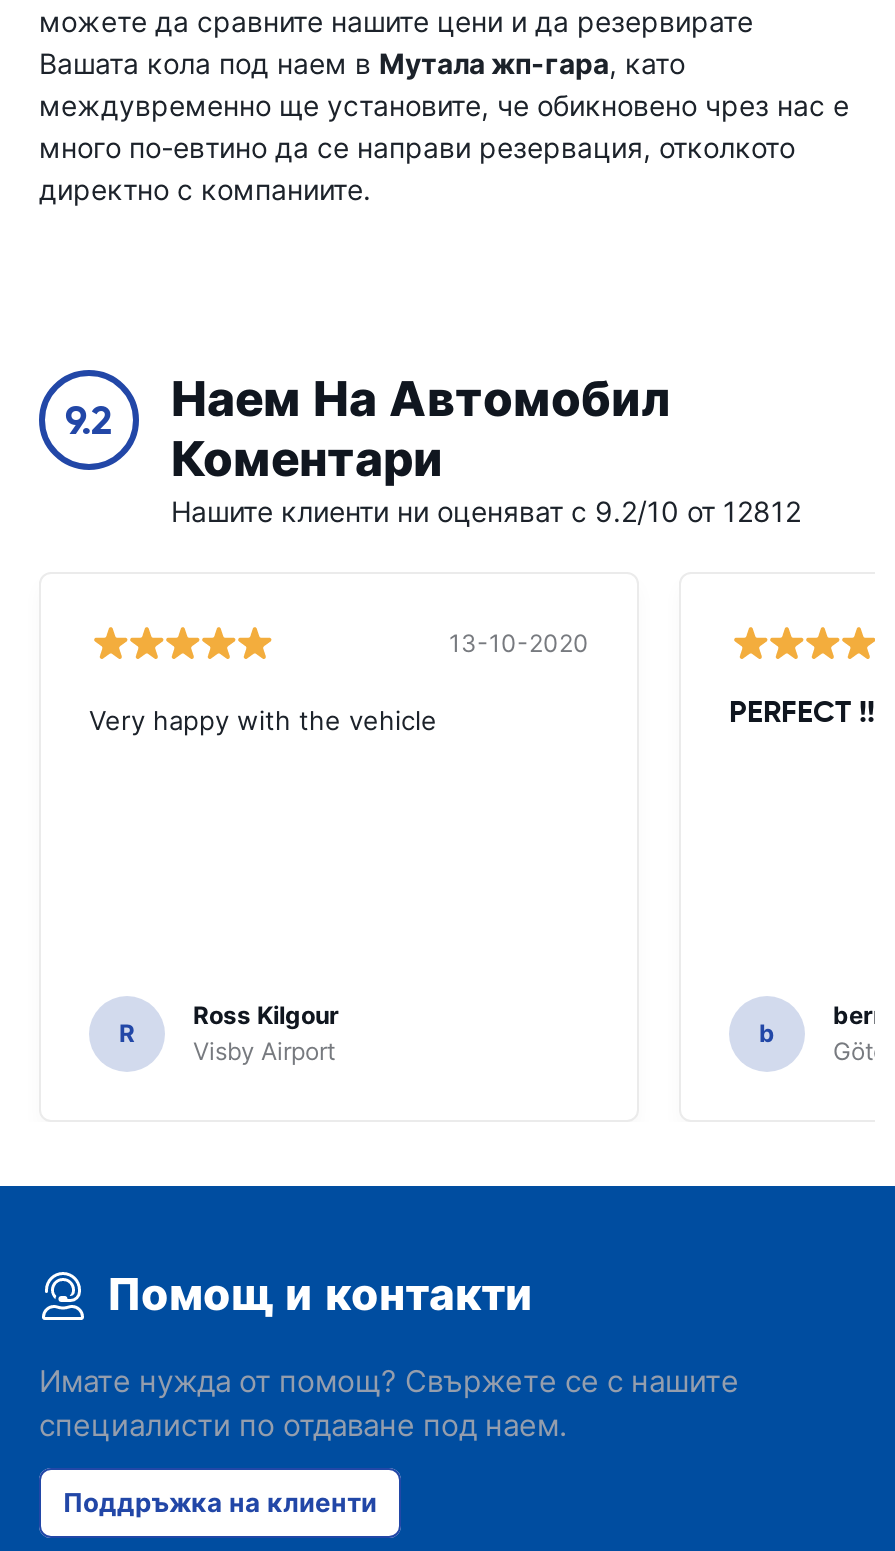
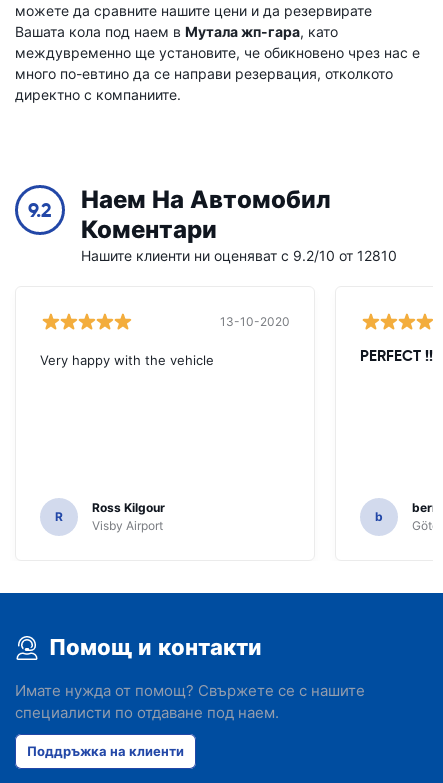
- Нашите клиенти ни оценяват с 9.2/10 от 12812
+ Нашите клиенти ни оценяват с 9.2/10 от 12810
